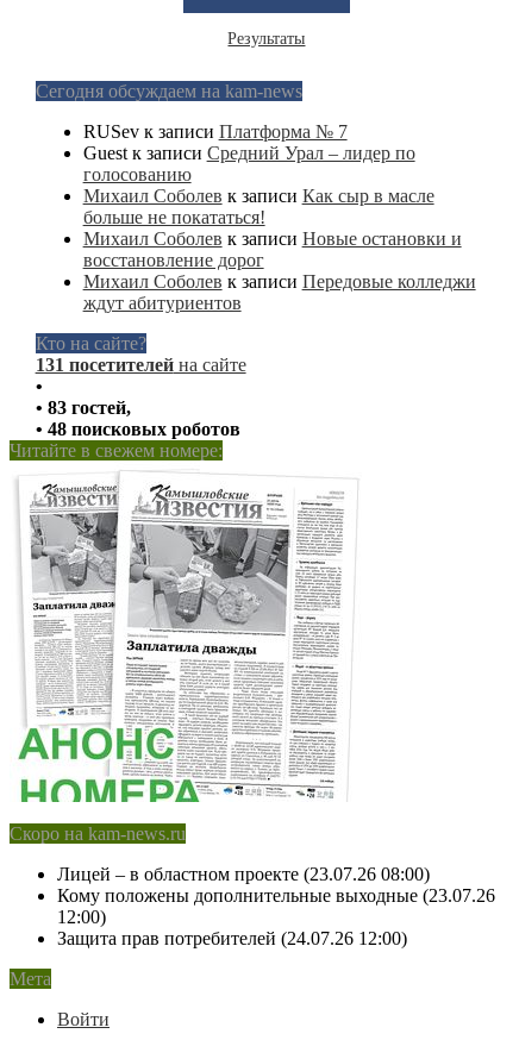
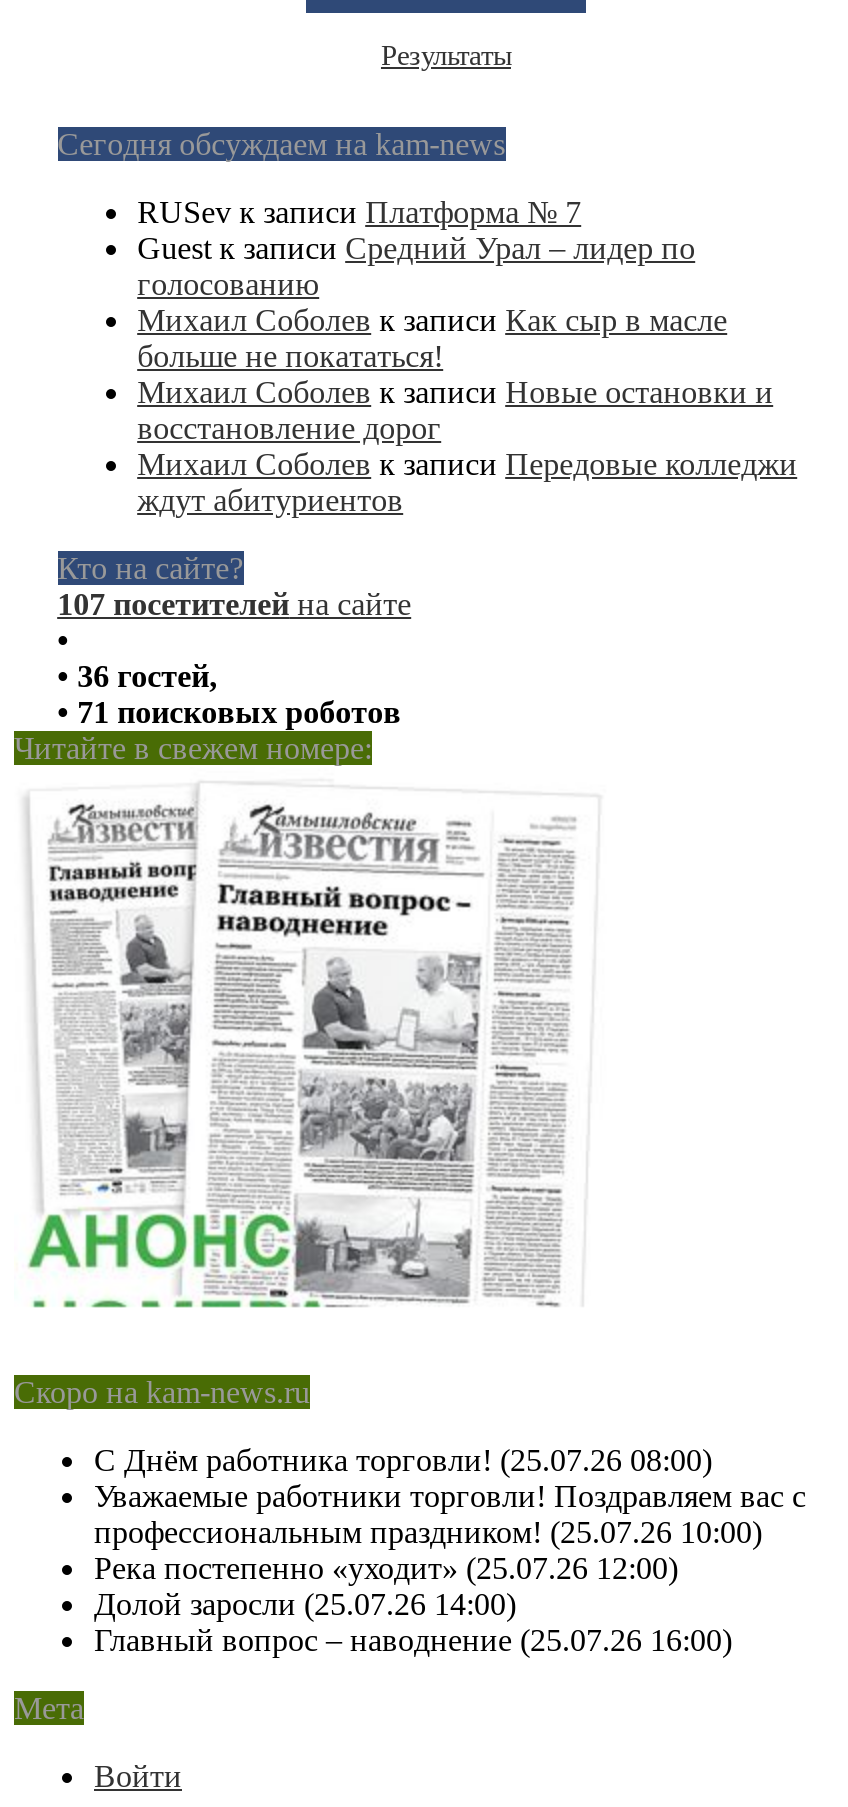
- 131 посетителей на сайте
+ 107 посетителей на сайте

- • 83 гостей,
+ • 36 гостей,

- • 48 поисковых роботов
+ • 71 поисковых роботов

- [image]
+ [image]

- Лицей – в областном проекте (23.07.26 08:00)
- Кому положены дополнительные выходные (23.07.26
- 12:00)
- Защита прав потребителей (24.07.26 12:00)
+ С Днём работника торговли! (25.07.26 08:00)
+ Уважаемые работники торговли! Поздравляем вас с
+ профессиональным праздником! (25.07.26 10:00)
+ Река постепенно «уходит» (25.07.26 12:00)
+ Долой заросли (25.07.26 14:00)
+ Главный вопрос – наводнение (25.07.26 16:00)
